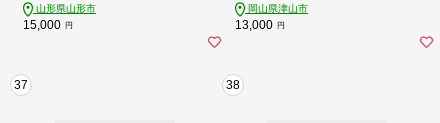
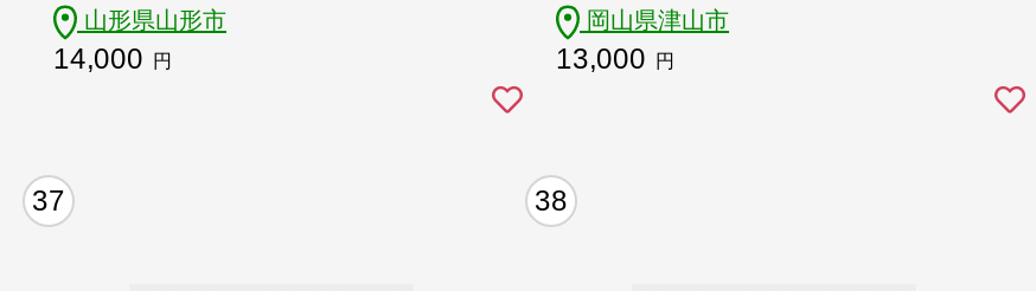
- 15,000円
+ 14,000円
